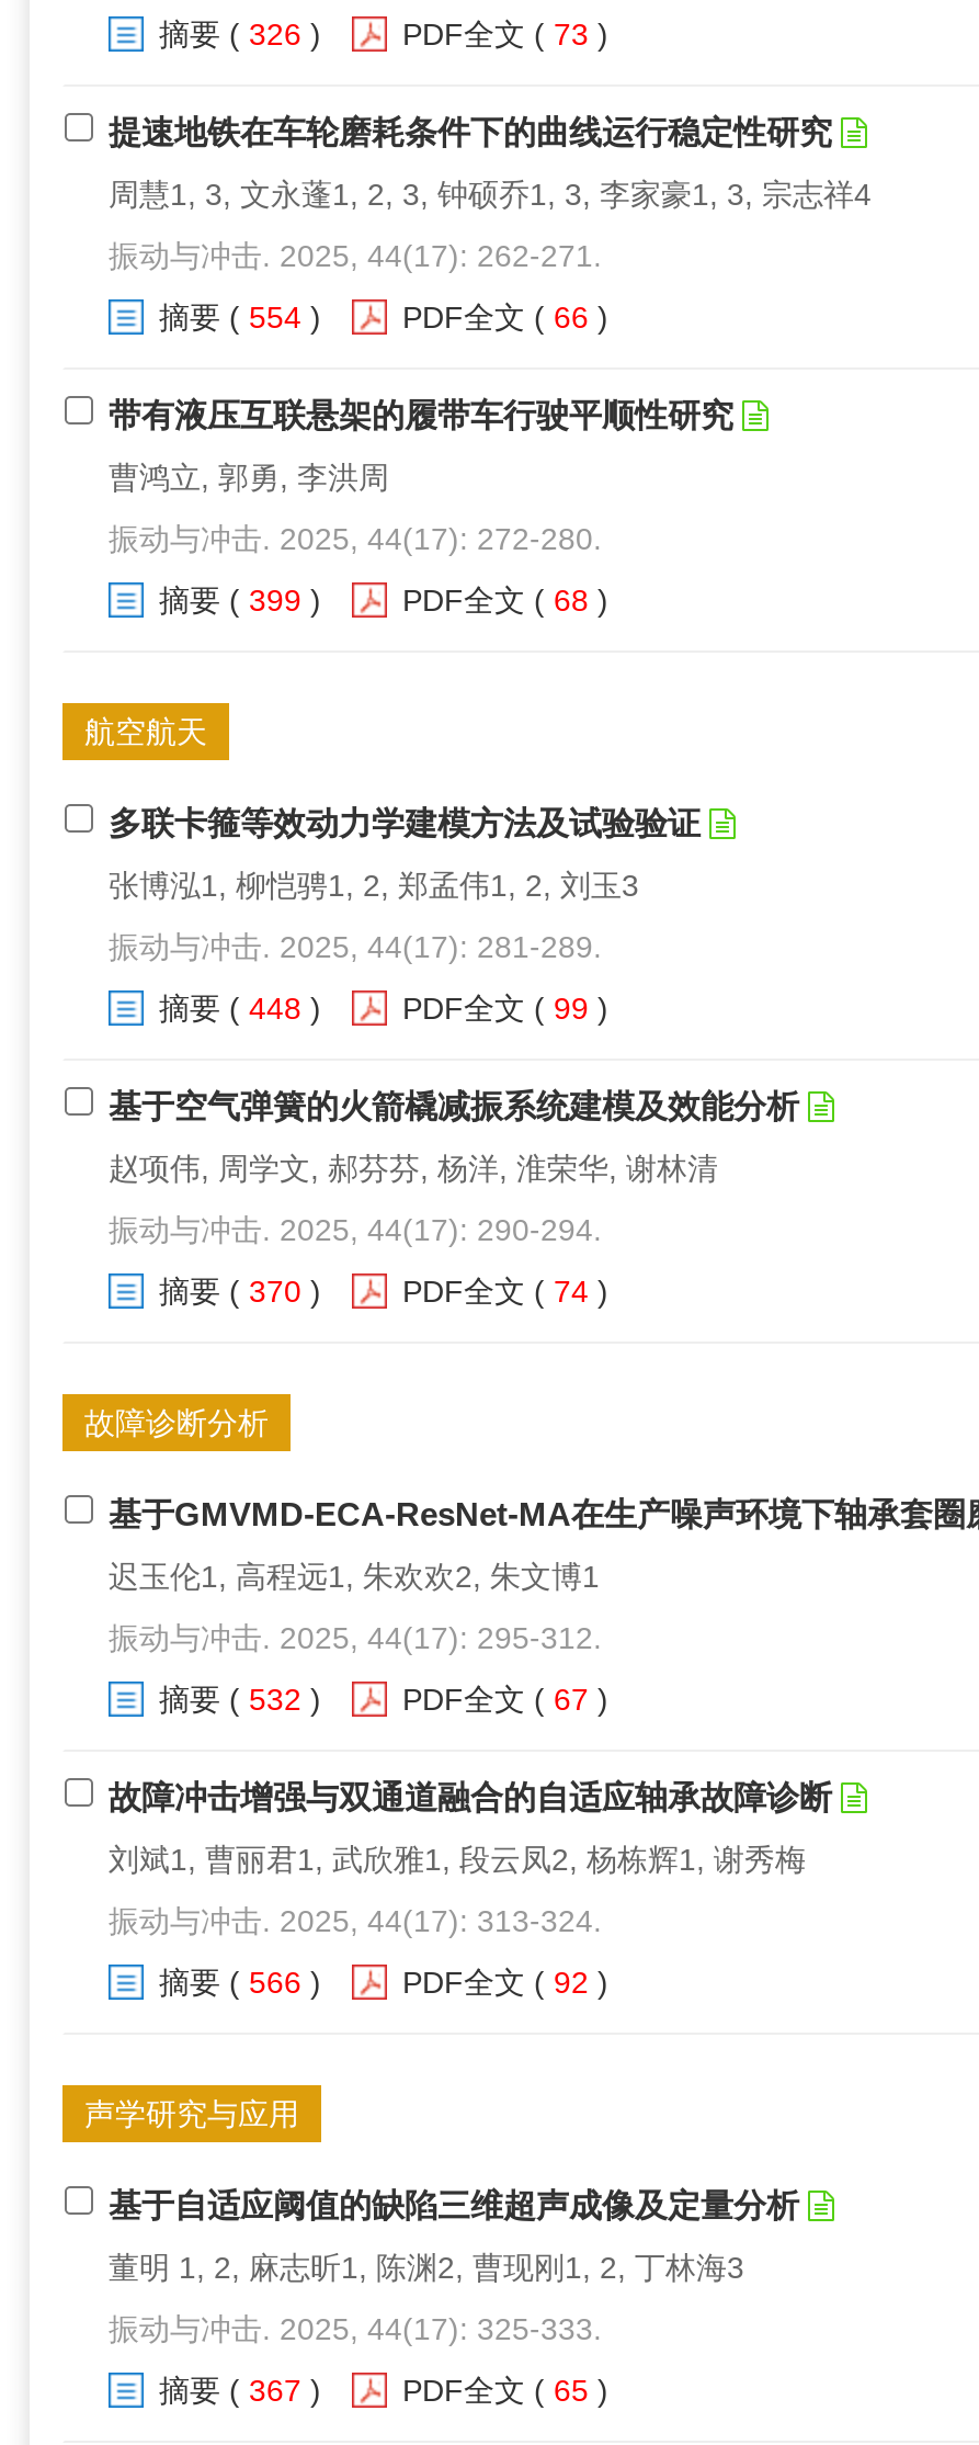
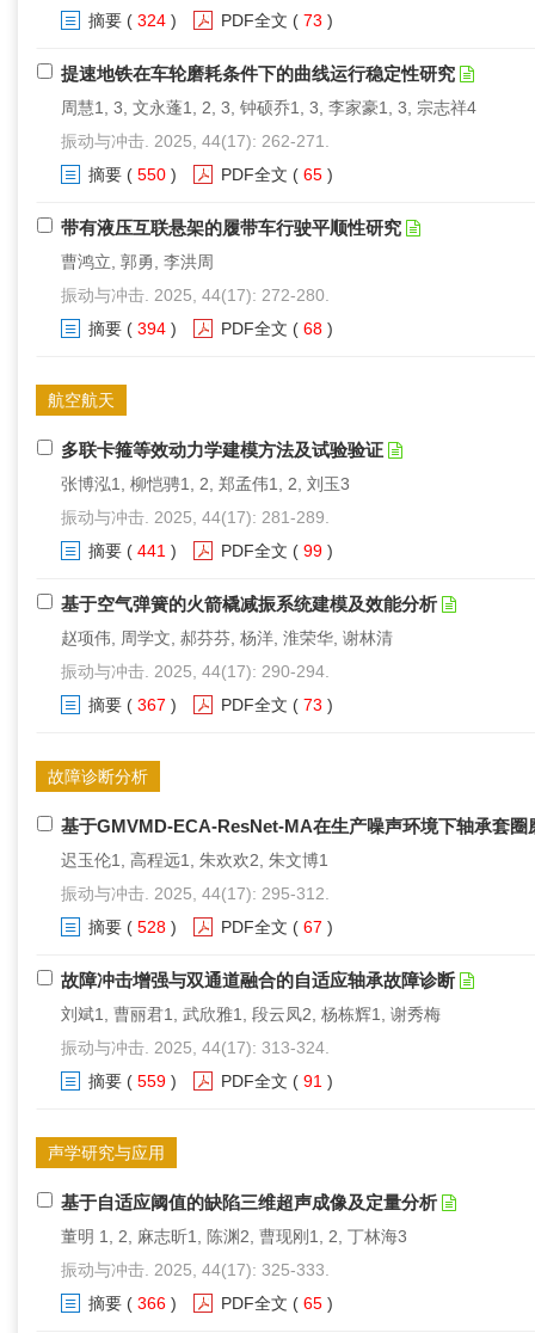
- 摘要( 326)
+ 摘要( 324)

- 摘要( 554)
+ 摘要( 550)

- PDF全文( 66)
+ PDF全文( 65)

- 摘要( 399)
+ 摘要( 394)

- 摘要( 448)
+ 摘要( 441)

- 摘要( 370)
+ 摘要( 367)

- PDF全文( 74)
+ PDF全文( 73)

- 摘要( 532)
+ 摘要( 528)

- 摘要( 566)
+ 摘要( 559)

- PDF全文( 92)
+ PDF全文( 91)

- 摘要( 367)
+ 摘要( 366)
